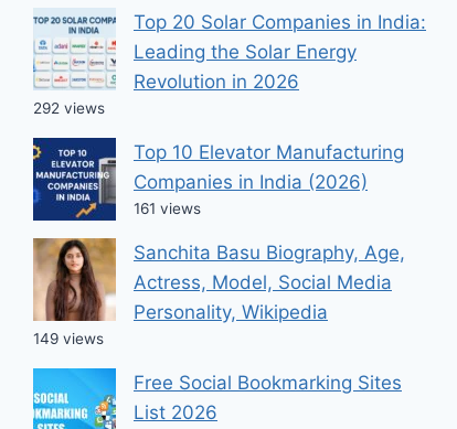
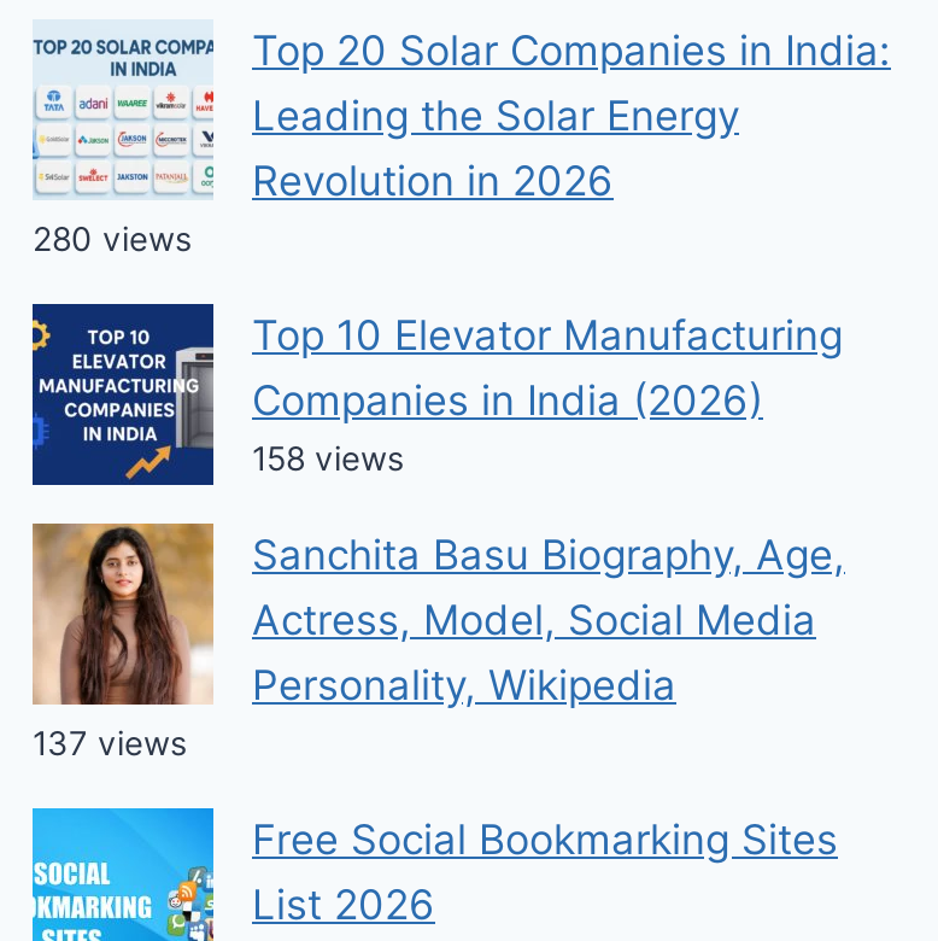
- 292 views
+ 280 views

- 161 views
+ 158 views

- 149 views
+ 137 views
